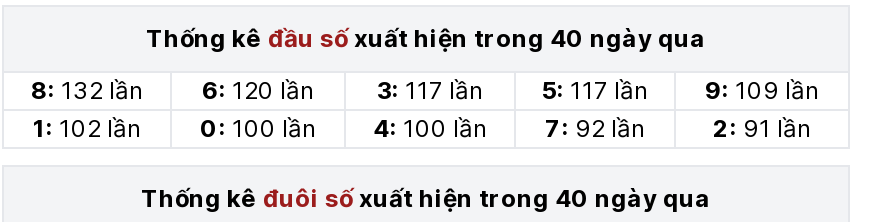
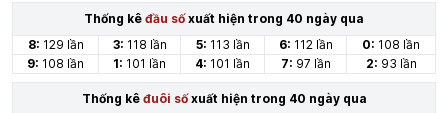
- 8: 132 lần
+ 8: 129 lần

- 6: 120 lần
+ 3: 118 lần

- 3: 117 lần
+ 5: 113 lần

- 5: 117 lần
+ 6: 112 lần

- 9: 109 lần
+ 0: 108 lần

- 1: 102 lần
+ 9: 108 lần

- 0: 100 lần
+ 1: 101 lần

- 4: 100 lần
+ 4: 101 lần

- 7: 92 lần
+ 7: 97 lần

- 2: 91 lần
+ 2: 93 lần
